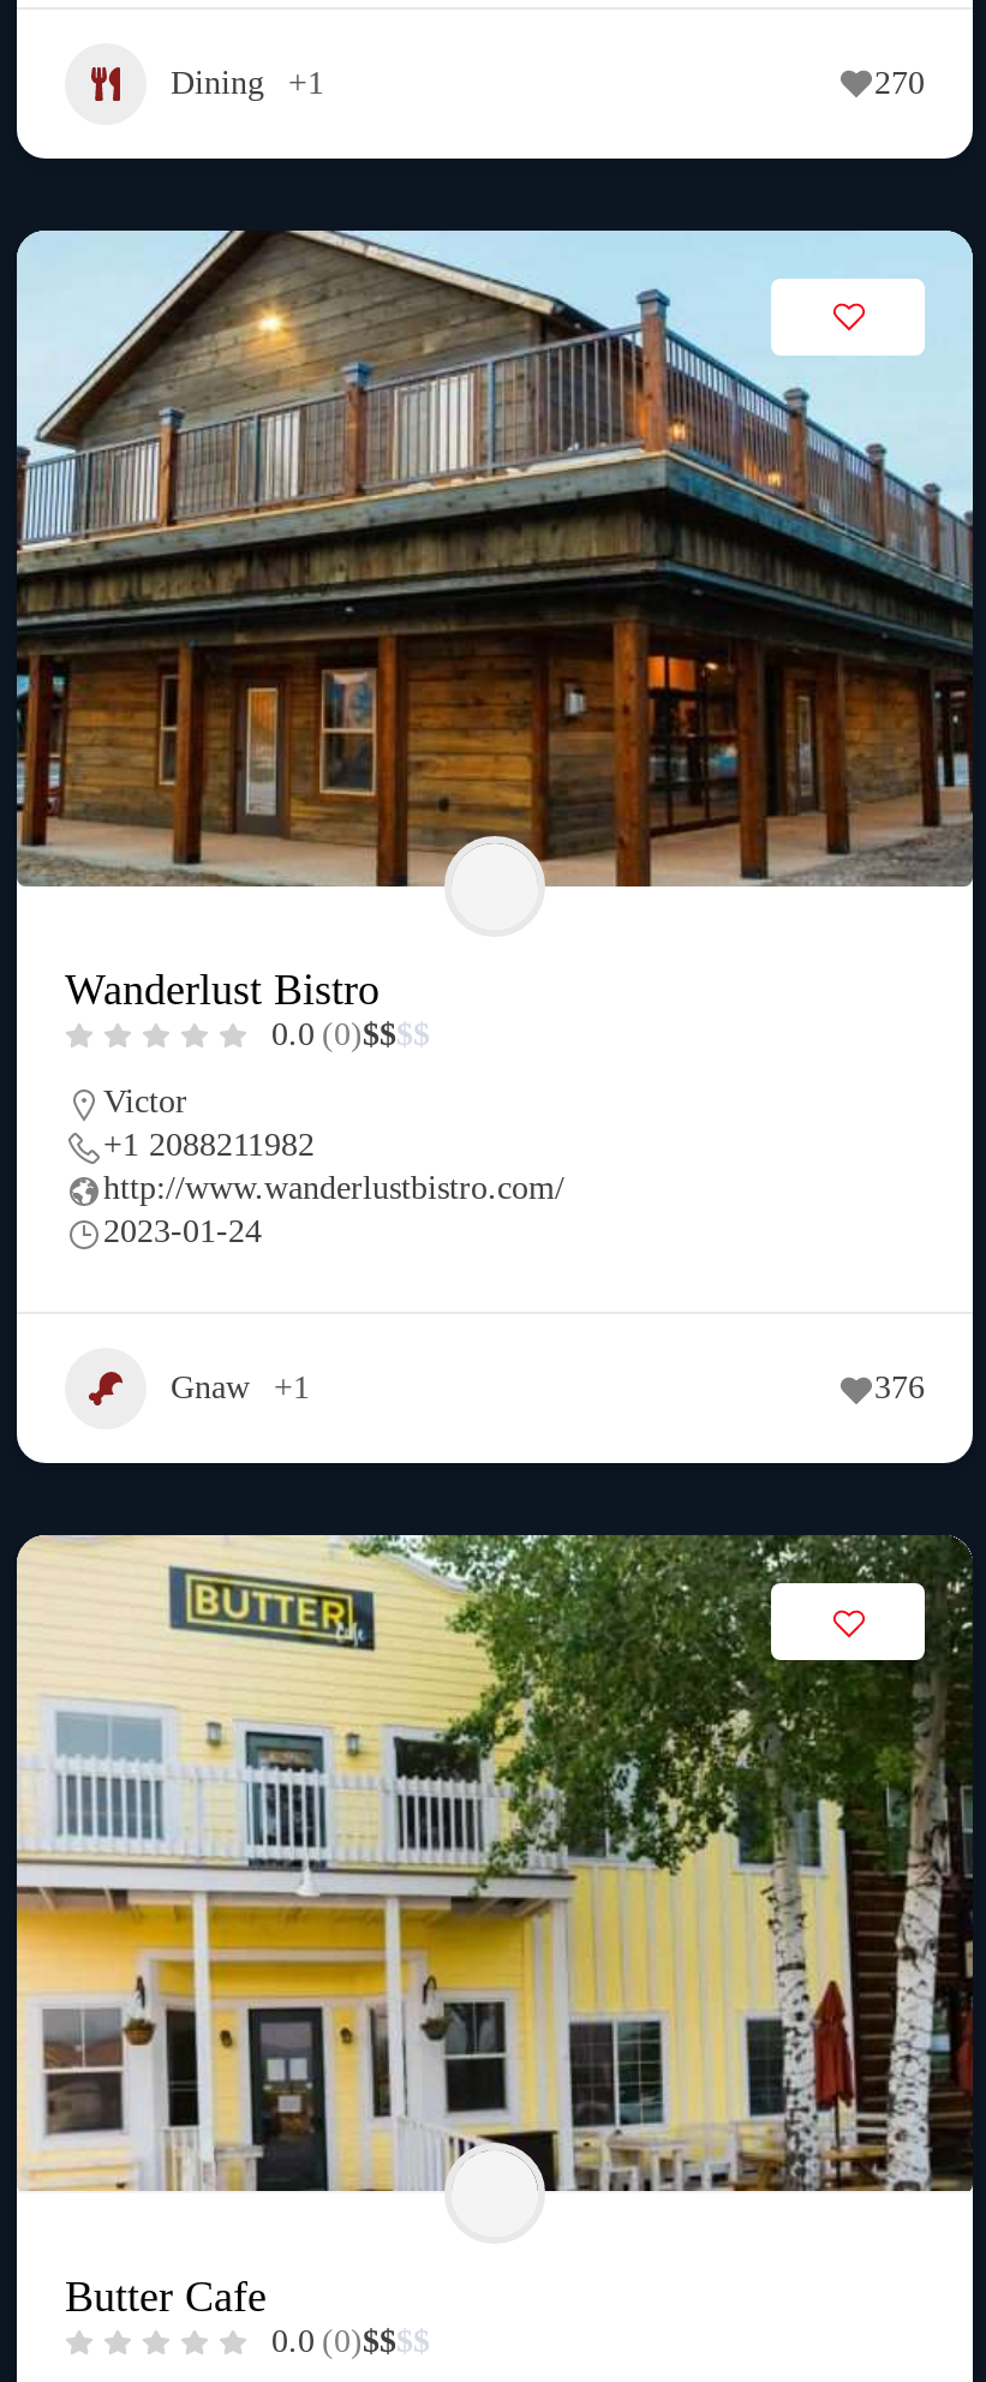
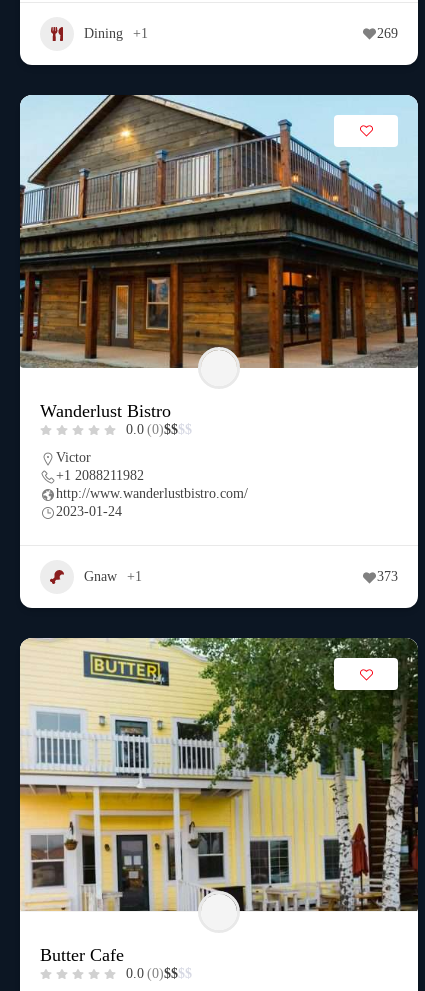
- 270
+ 269

- 376
+ 373
